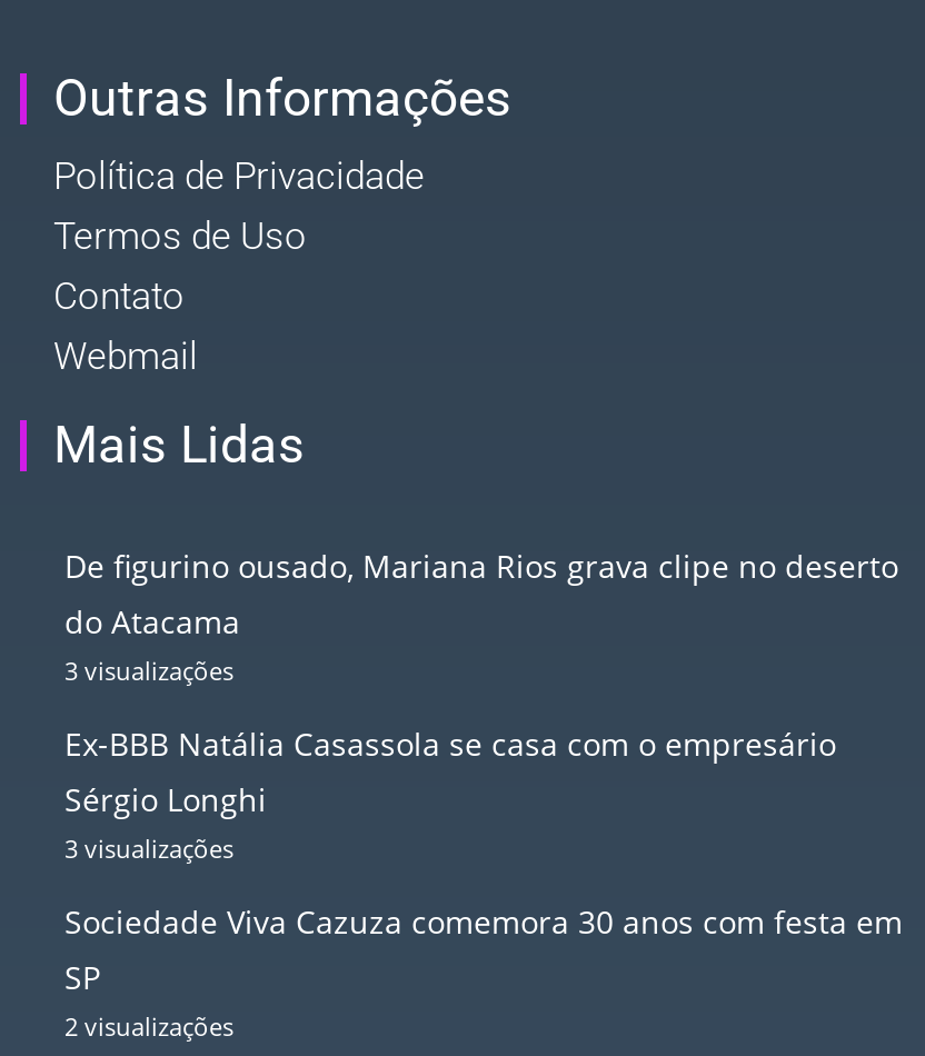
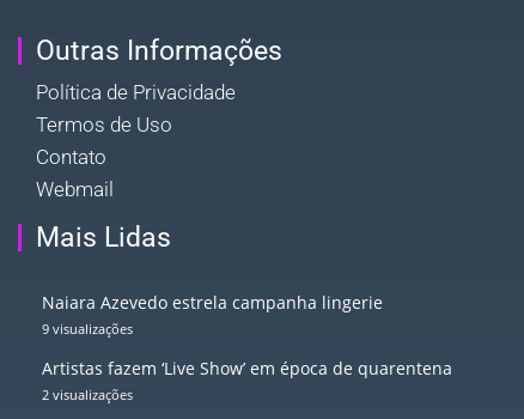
- De figurino ousado, Mariana Rios grava clipe no deserto
- do Atacama
- 3 visualizações
- Ex-BBB Natália Casassola se casa com o empresário
- Sérgio Longhi
- 3 visualizações
- Sociedade Viva Cazuza comemora 30 anos com festa em
- SP
+ Naiara Azevedo estrela campanha lingerie
+ 9 visualizações
+ Artistas fazem ‘Live Show’ em época de quarentena
